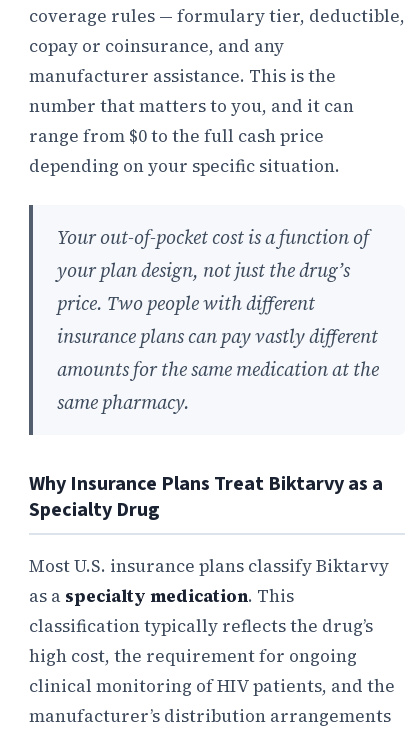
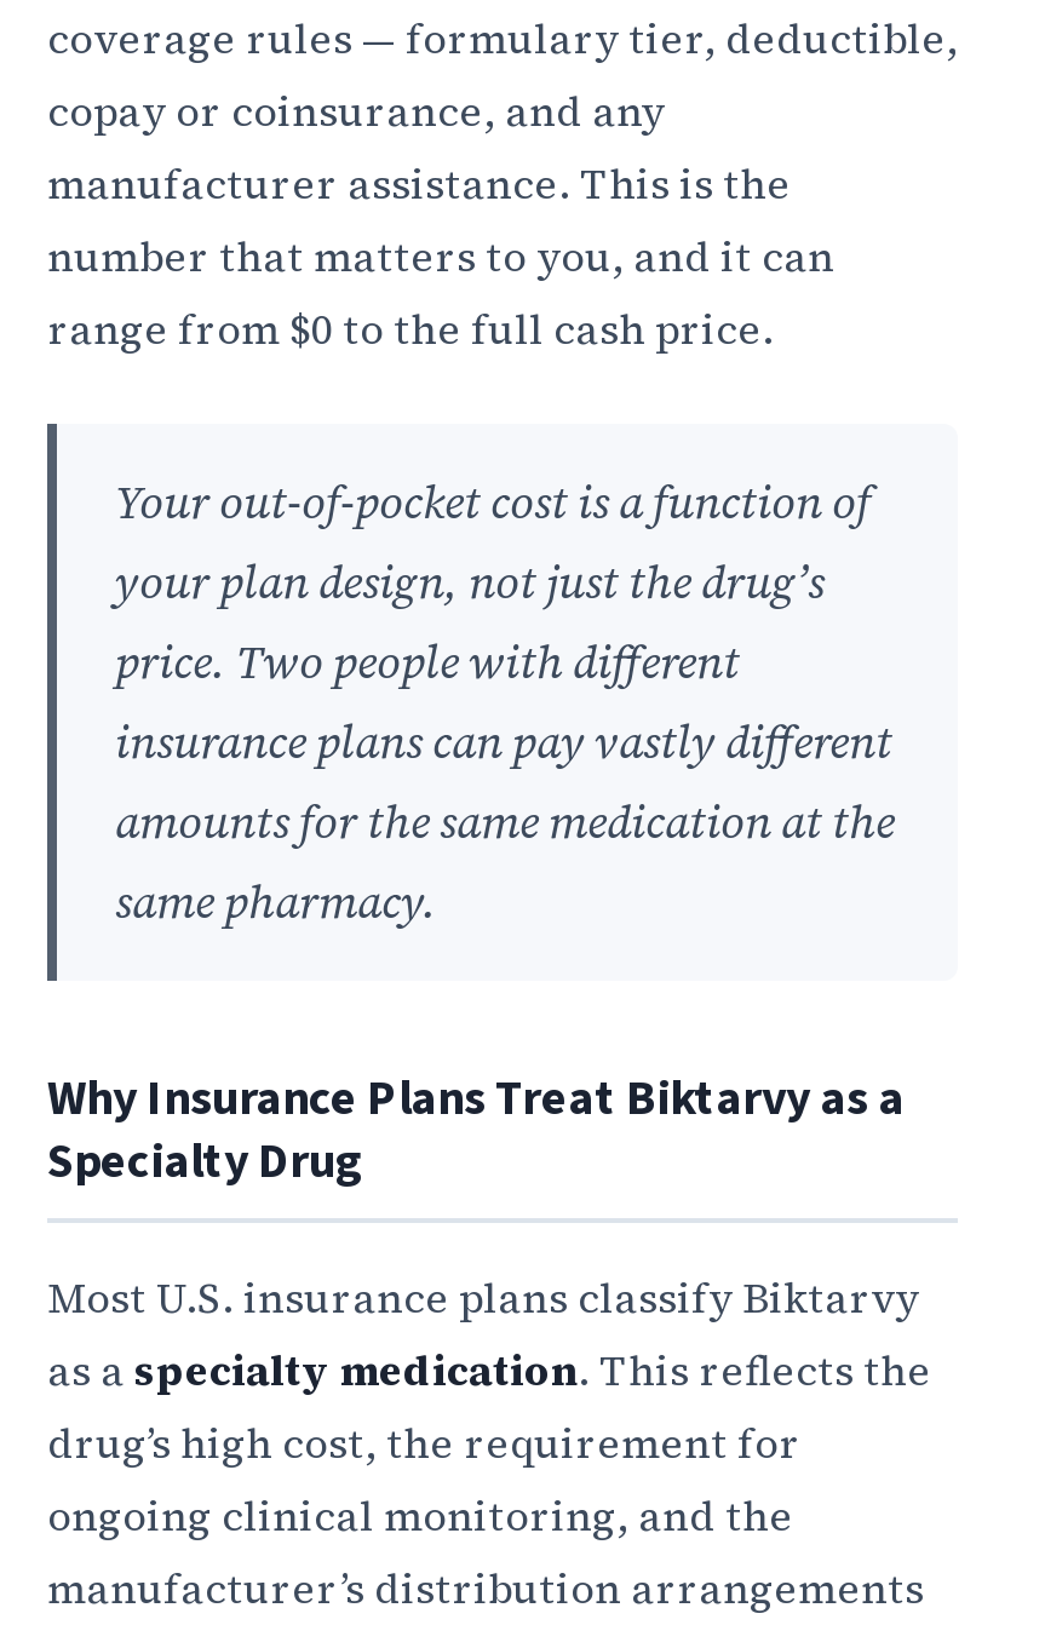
- range from $0 to the full cash price
- depending on your specific situation.
+ range from $0 to the full cash price.

- as a specialty medication. This
- classification typically reflects the drug’s
- high cost, the requirement for ongoing
- clinical monitoring of HIV patients, and the
+ as a specialty medication. This reflects the
+ drug’s high cost, the requirement for
+ ongoing clinical monitoring, and the
